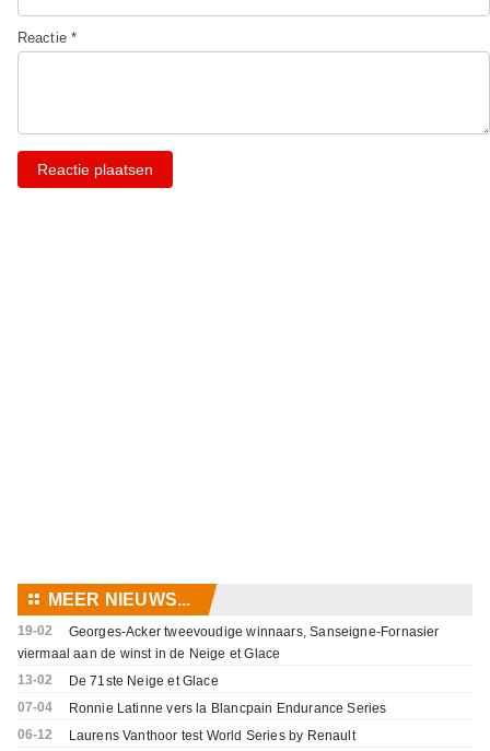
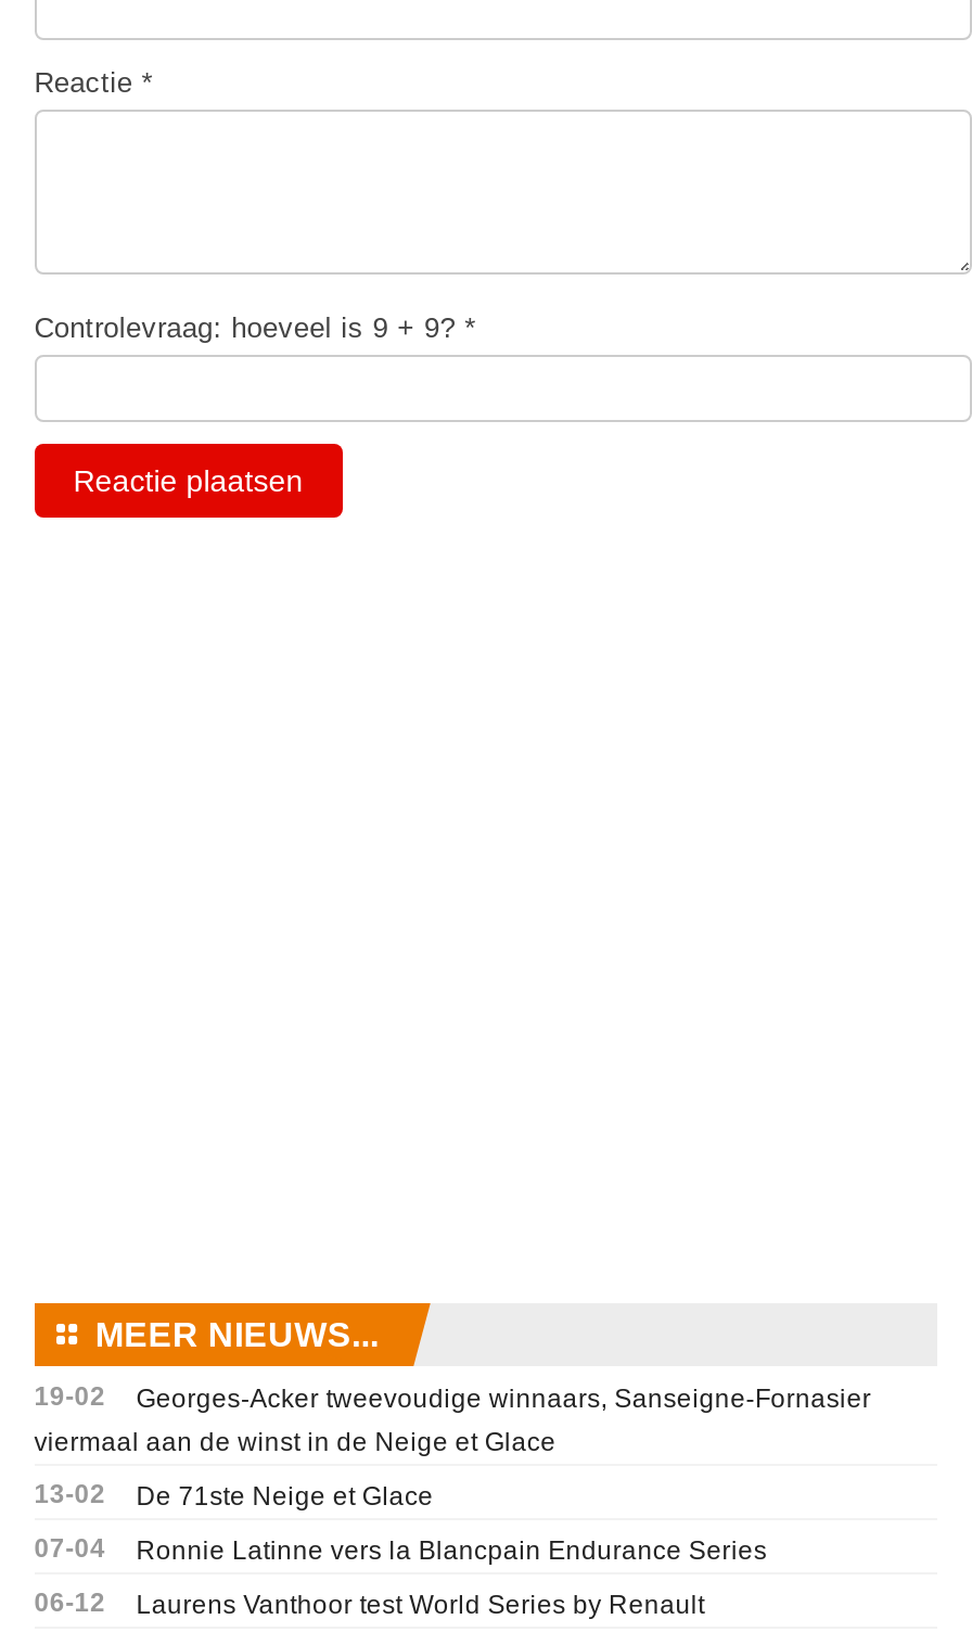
+ Controlevraag: hoeveel is 9 + 9? *
